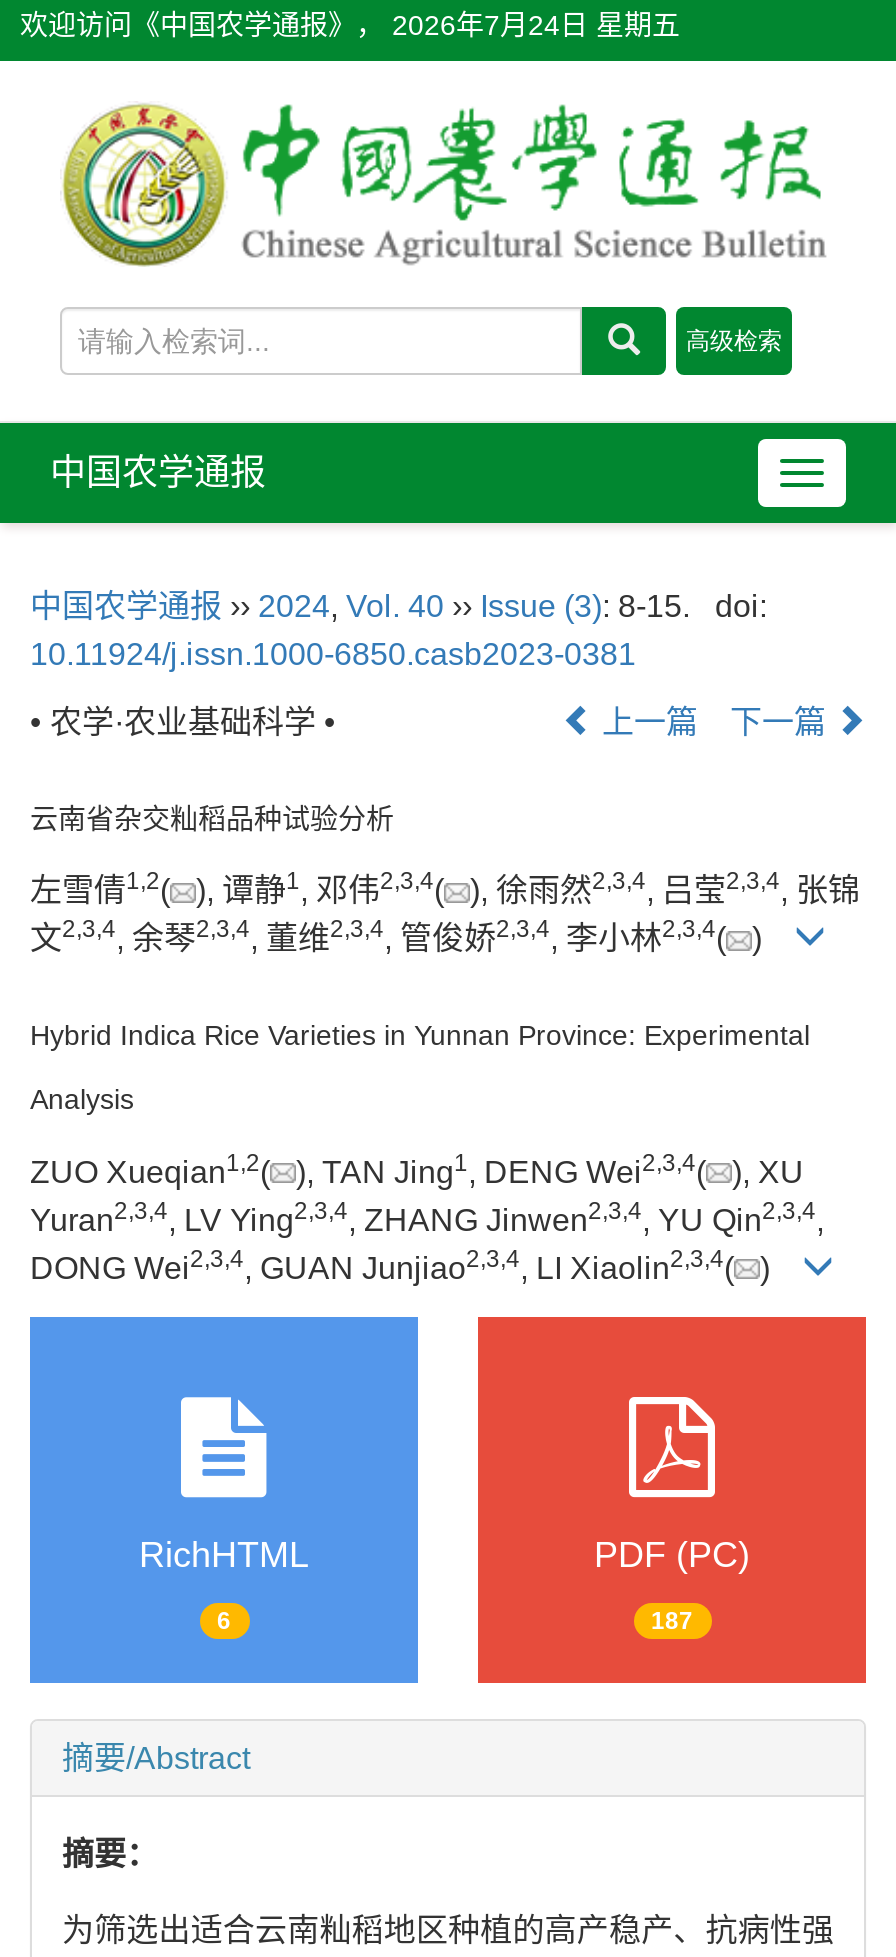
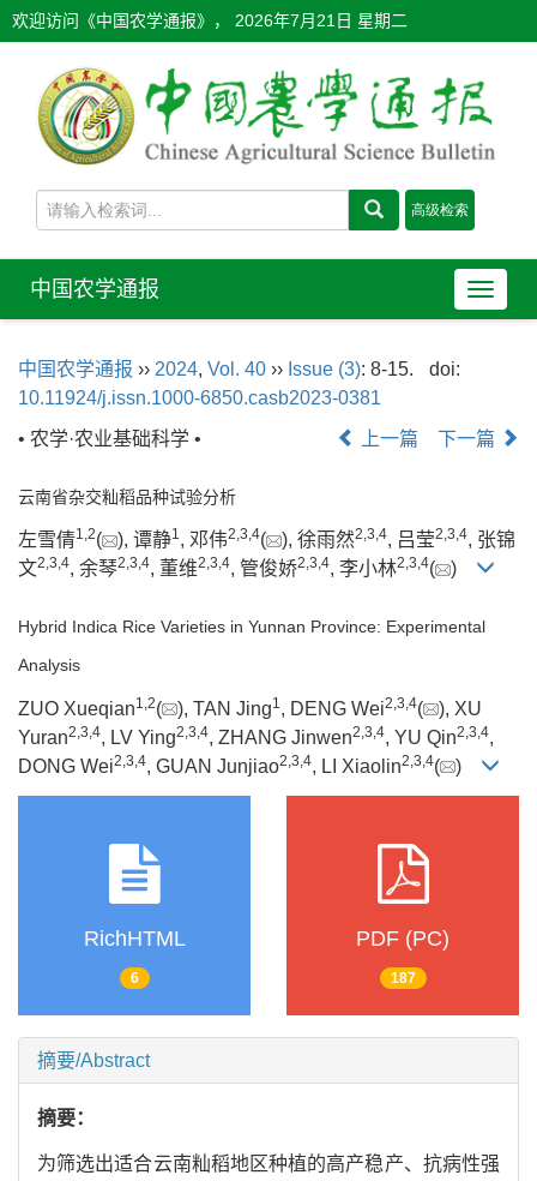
- 欢迎访问《中国农学通报》，2026年7月24日 星期五
+ 欢迎访问《中国农学通报》，2026年7月21日 星期二
